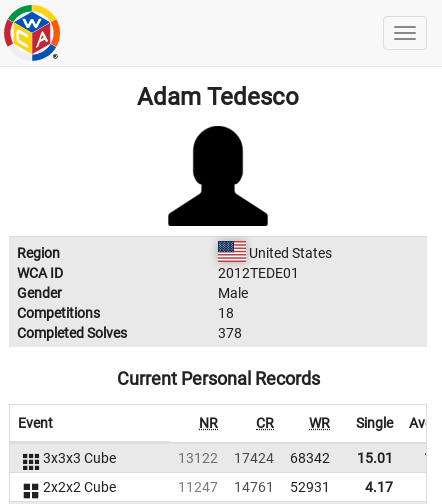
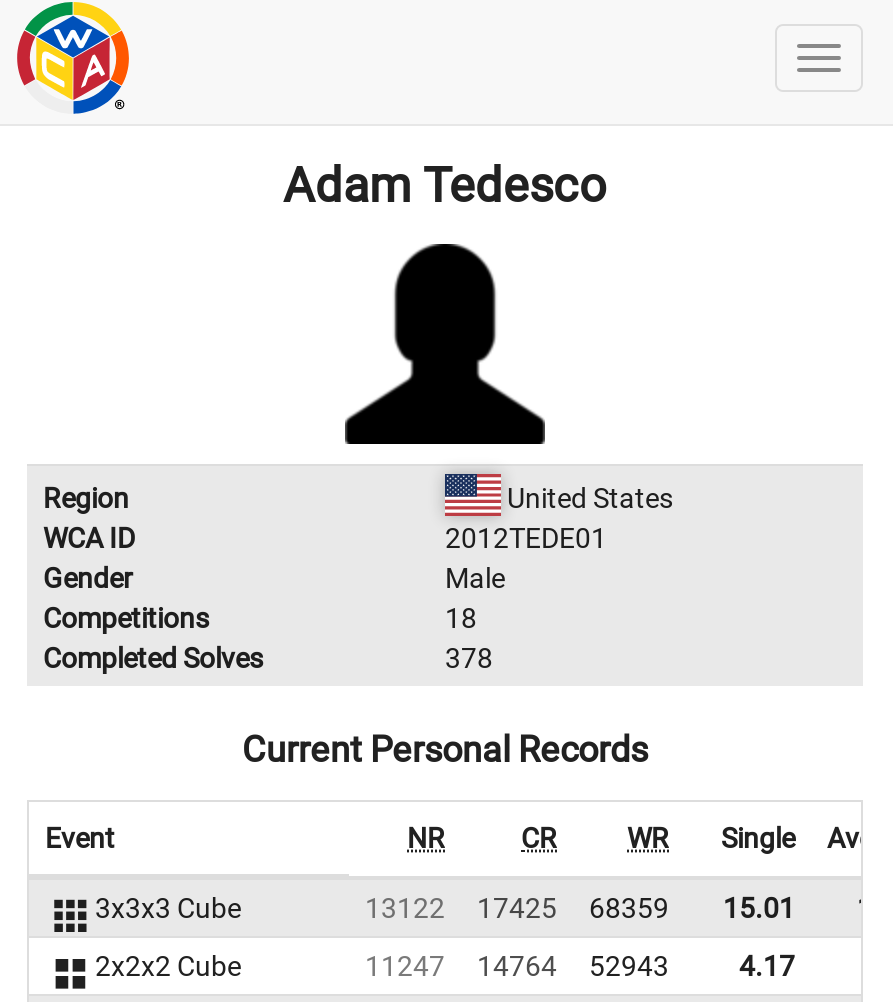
- 17424
+ 17425

- 68342
+ 68359

- 14761
+ 14764

- 52931
+ 52943
